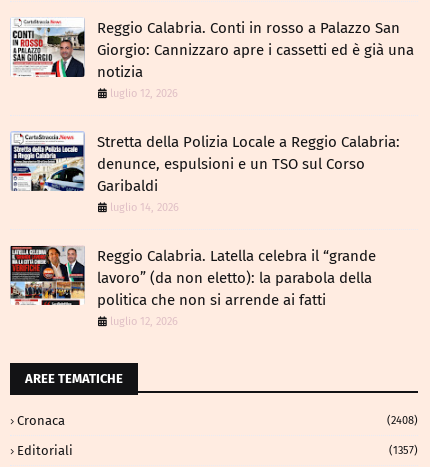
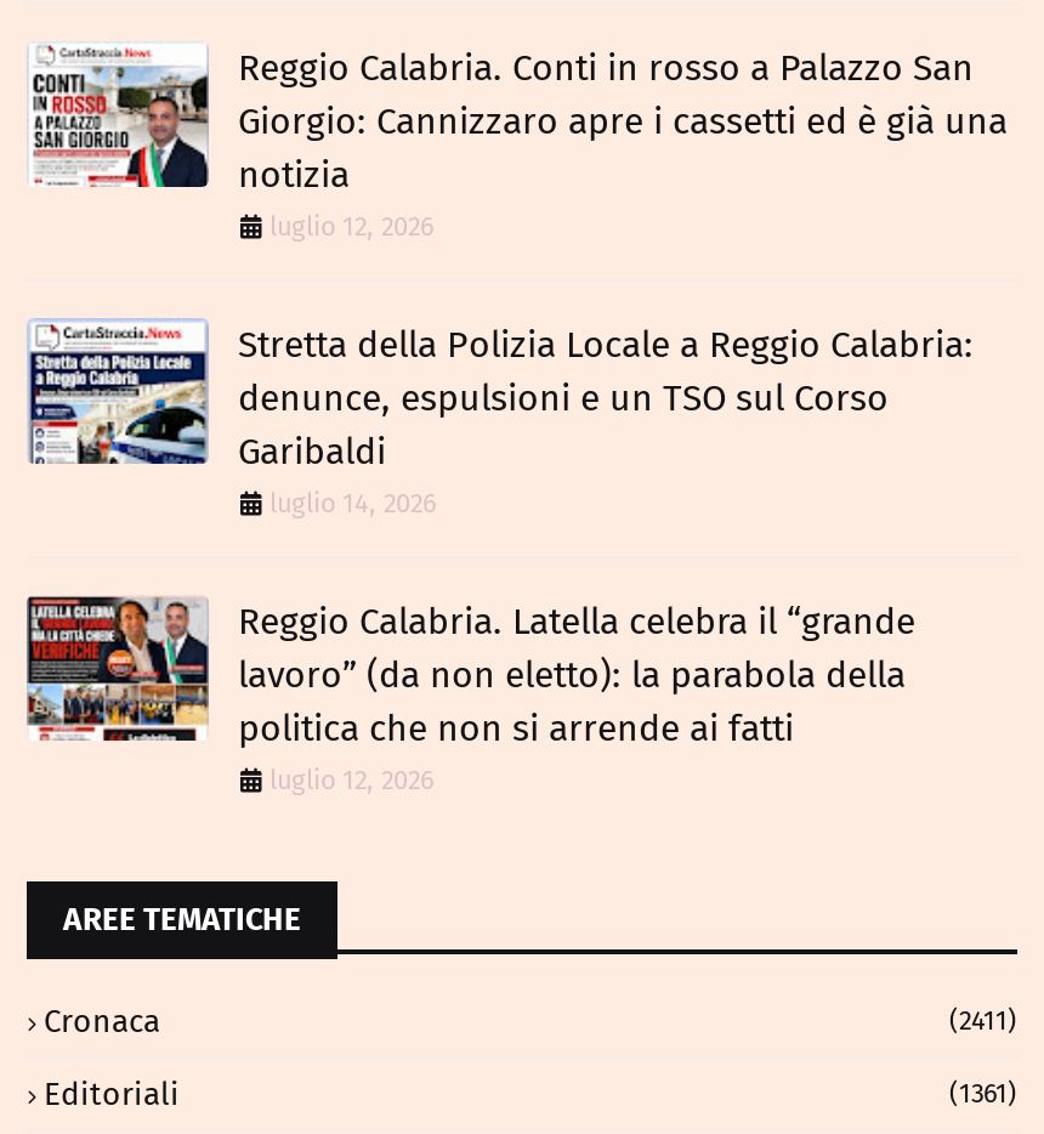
- (2408)
+ (2411)

- (1357)
+ (1361)
